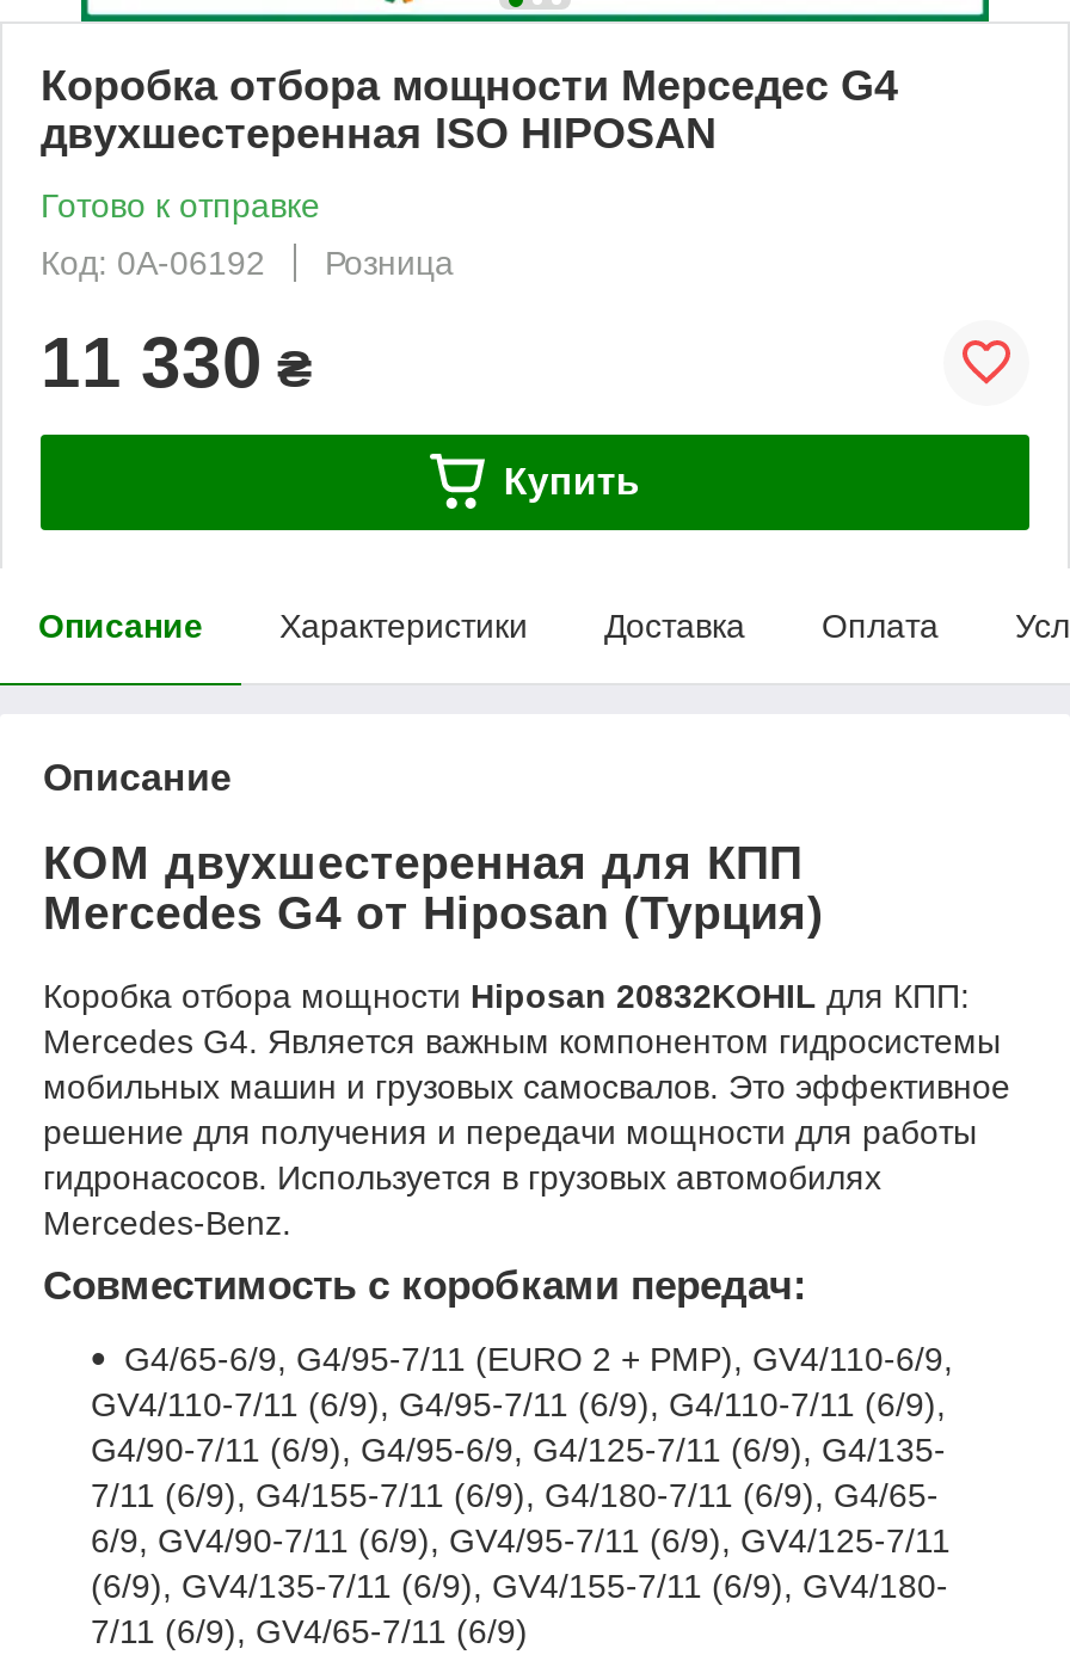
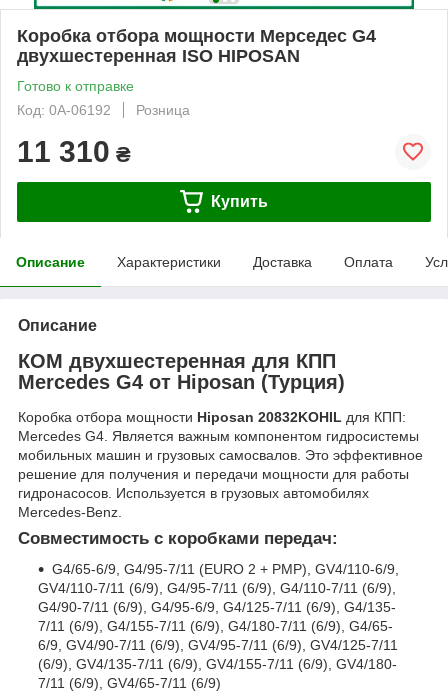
- 11 330 ₴
+ 11 310 ₴
